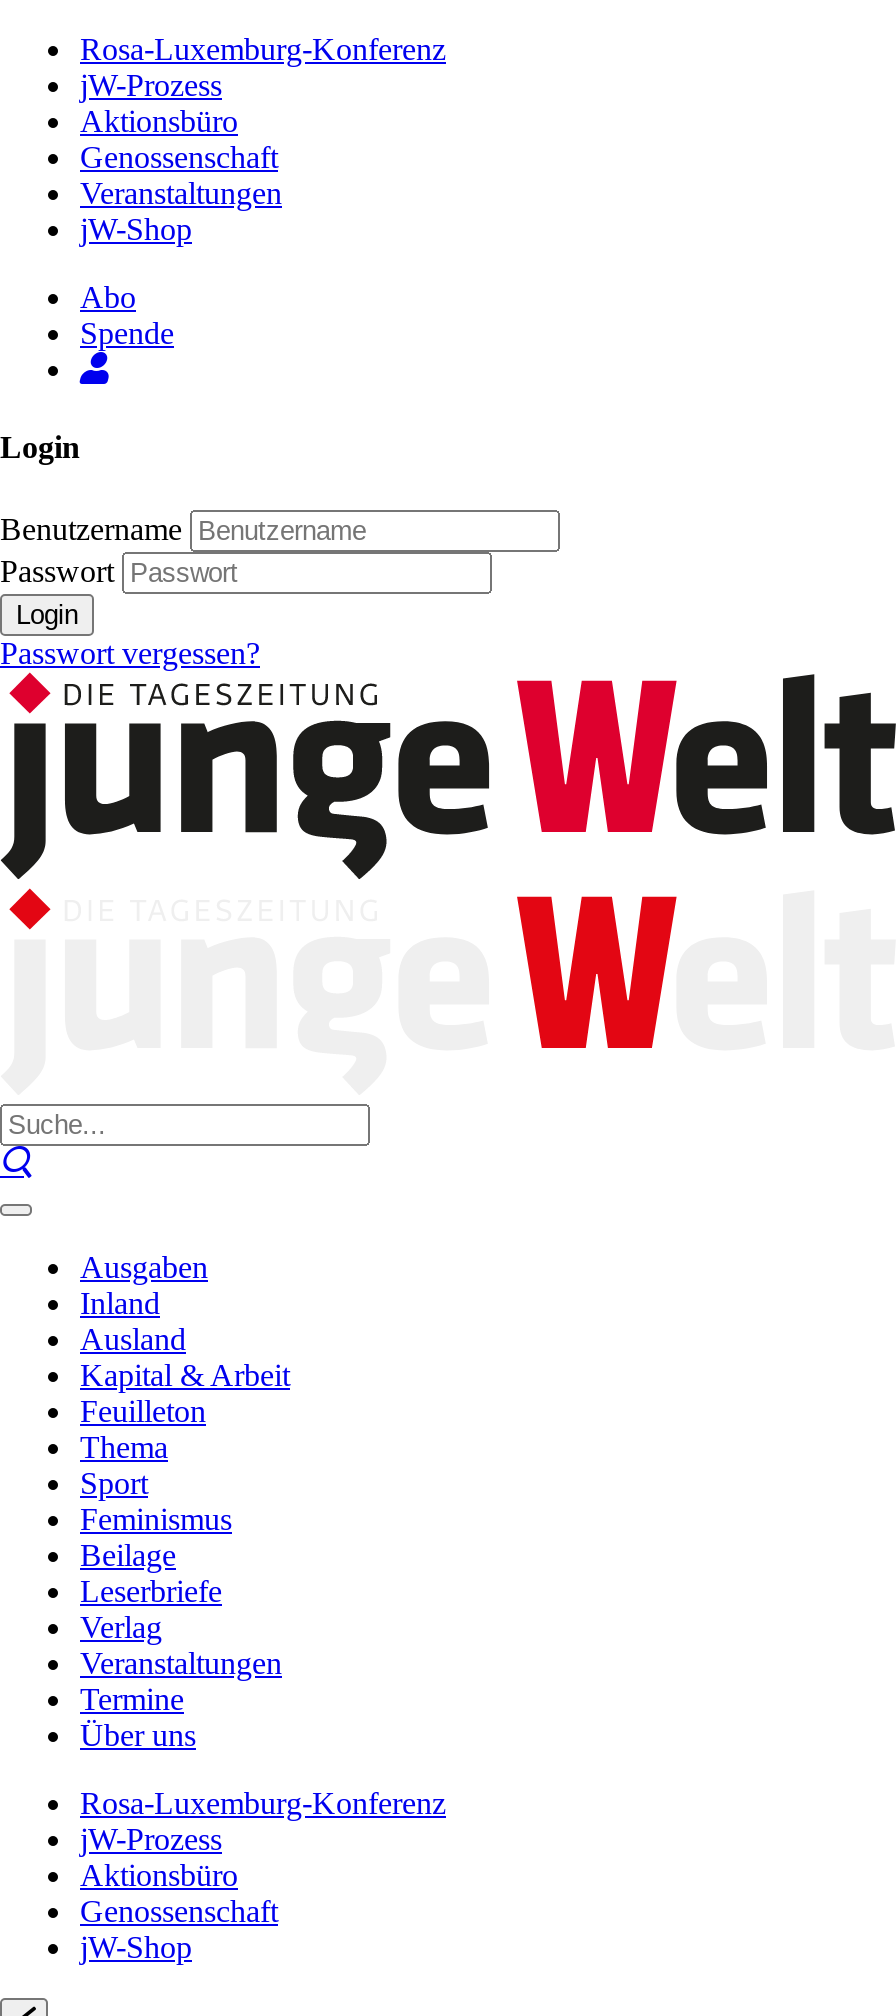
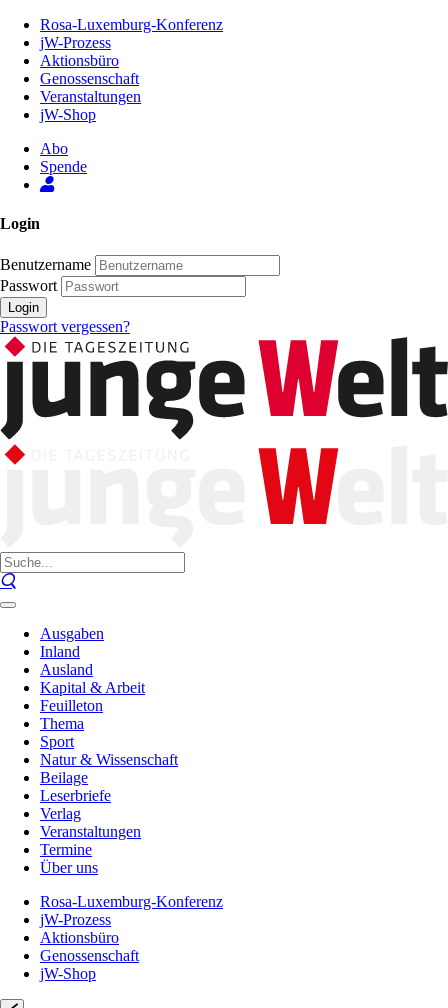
- Feminismus
+ Natur & Wissenschaft
